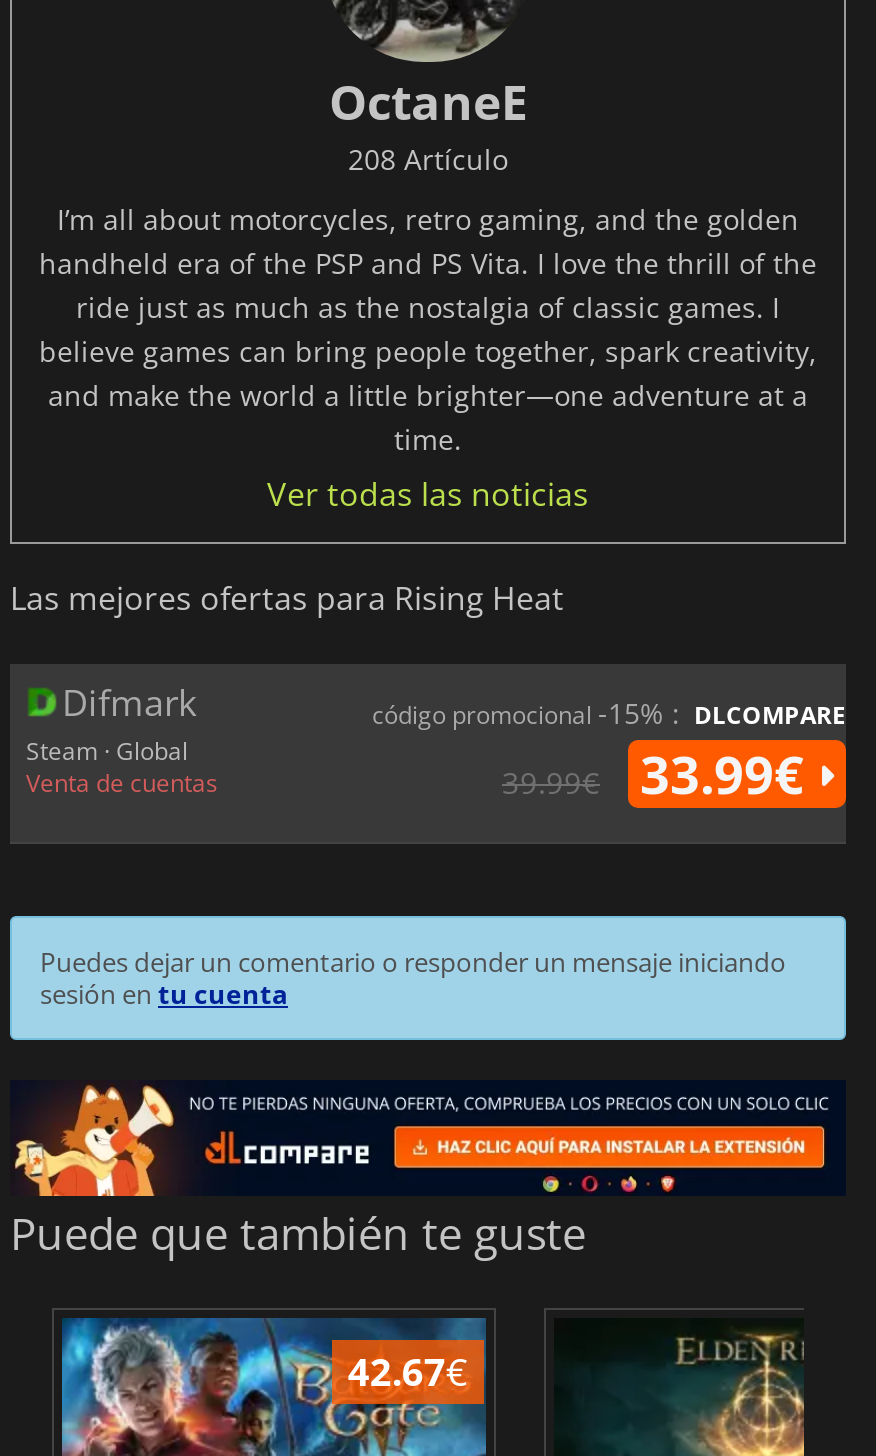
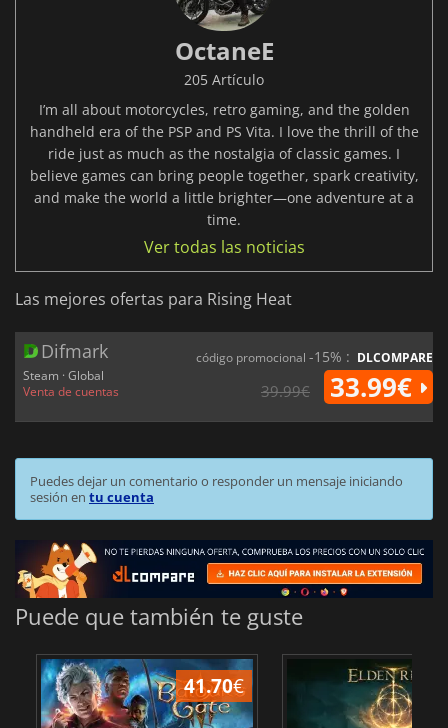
- 208 Artículo
+ 205 Artículo

- 42.67€
+ 41.70€
